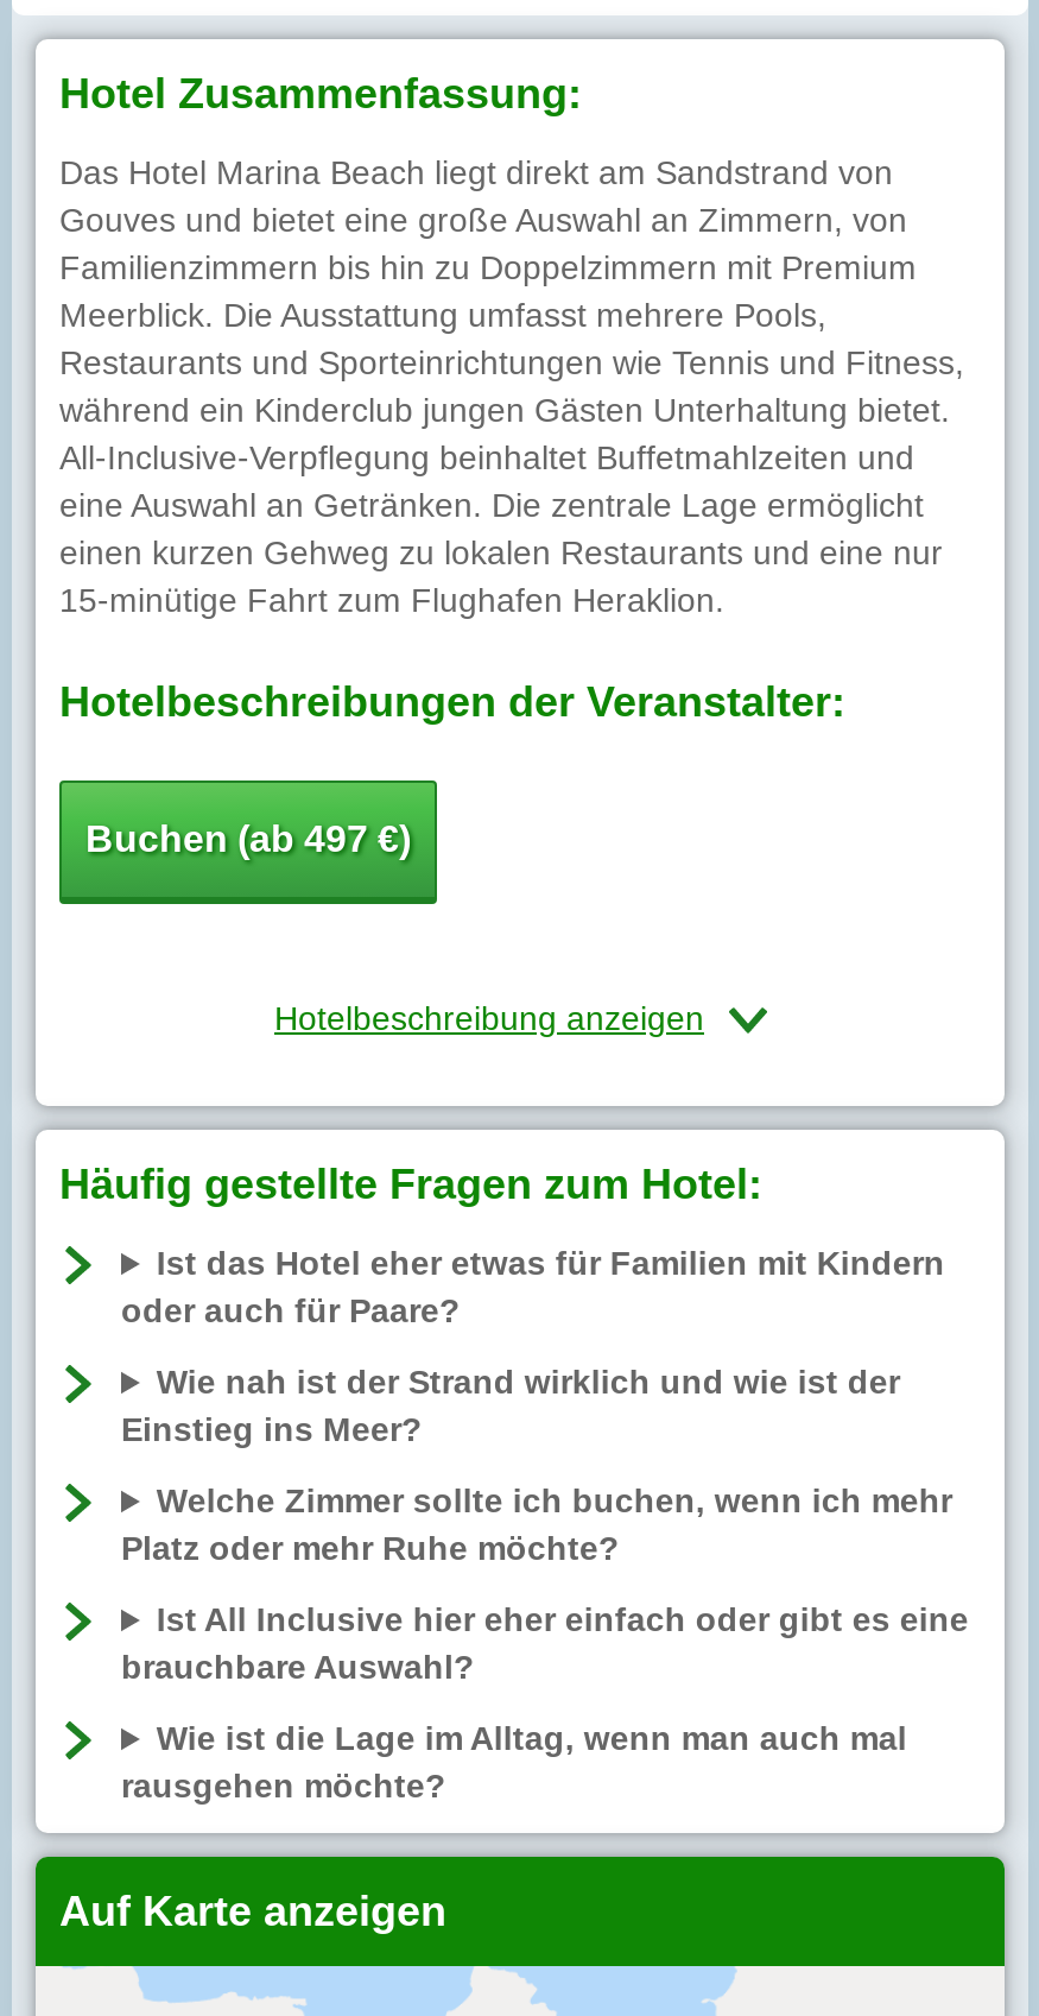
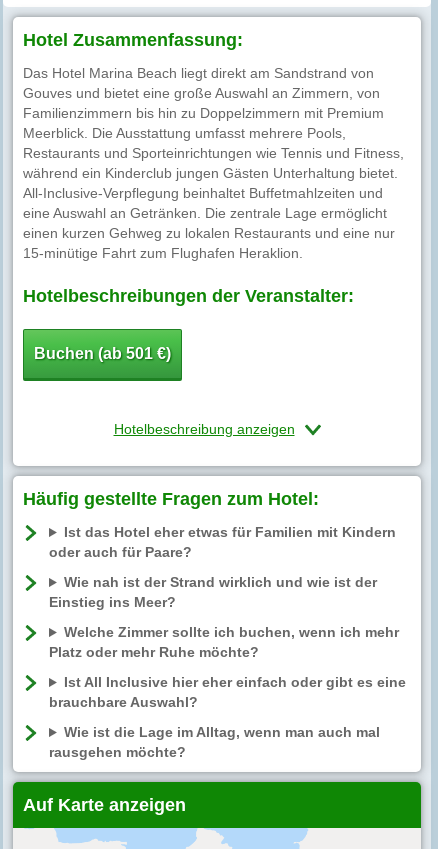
- Buchen (ab 497 €)
+ Buchen (ab 501 €)
